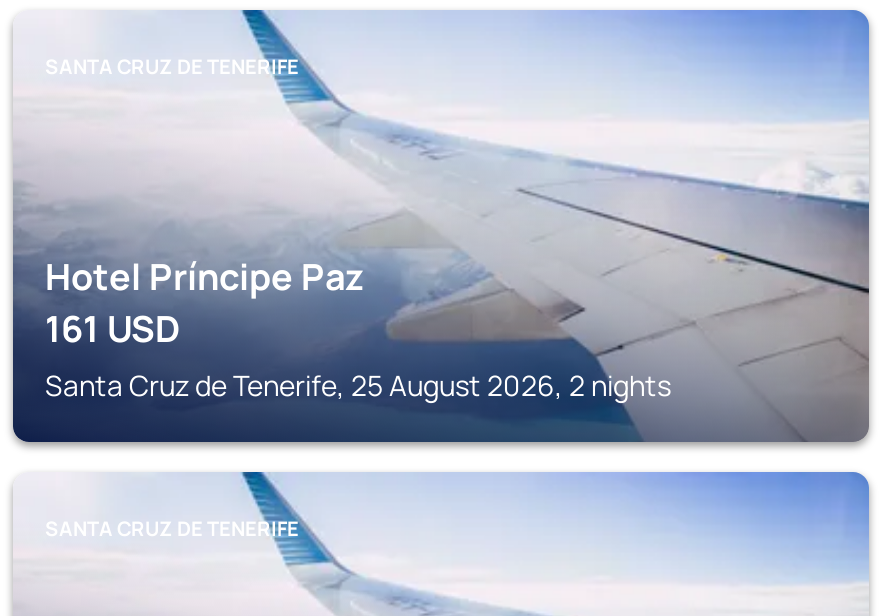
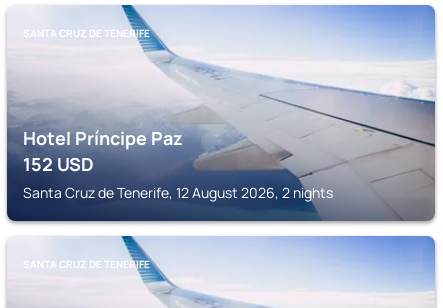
- 161 USD
+ 152 USD

- Santa Cruz de Tenerife, 25 August 2026, 2 nights
+ Santa Cruz de Tenerife, 12 August 2026, 2 nights
